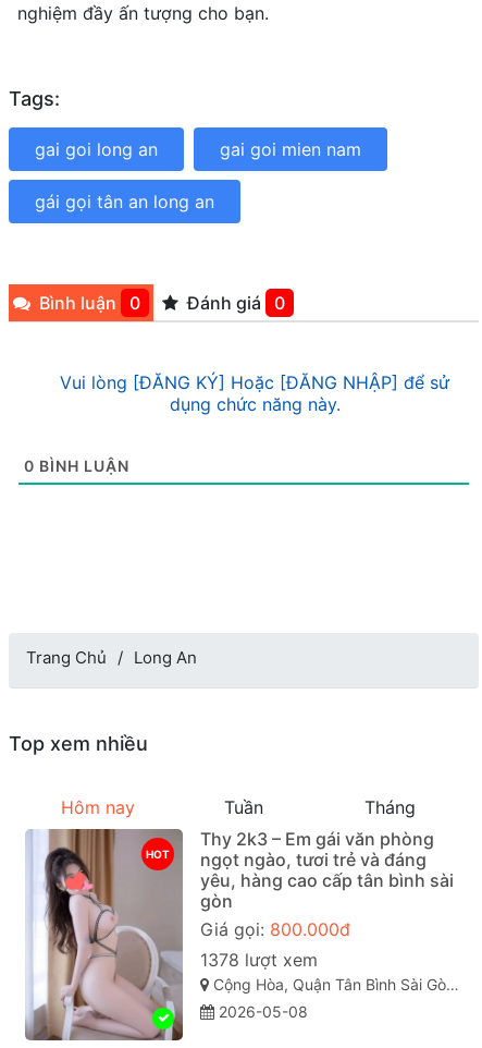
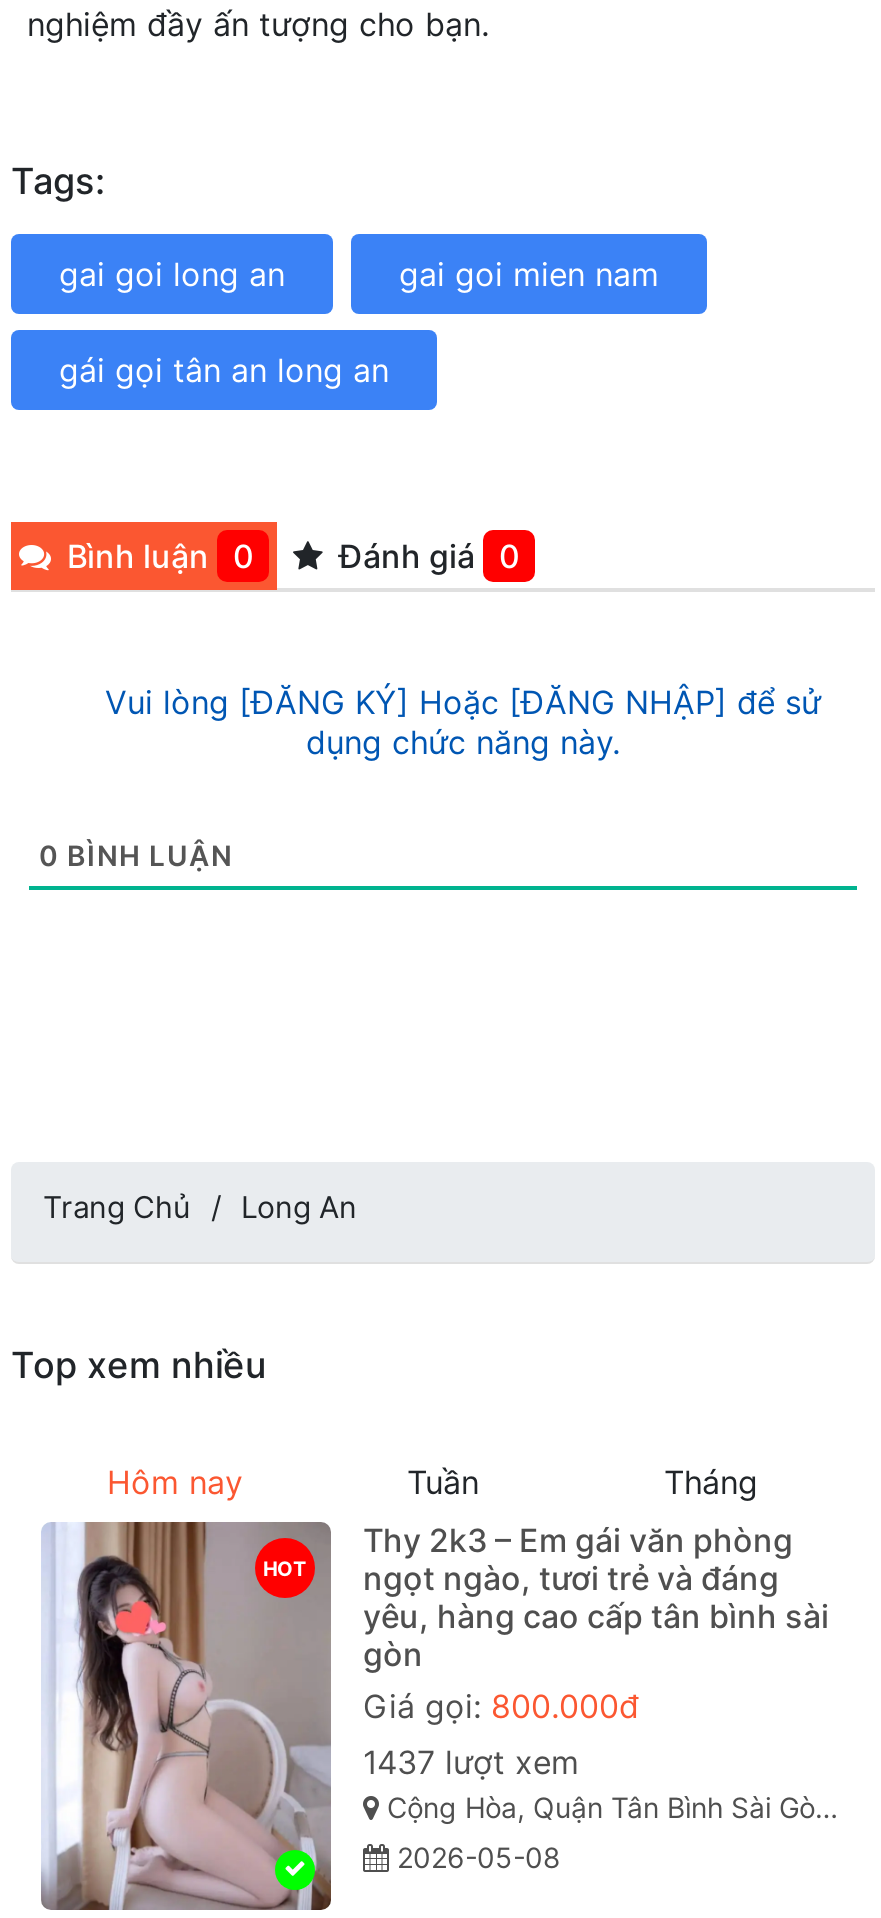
- 1378 lượt xem
+ 1437 lượt xem
